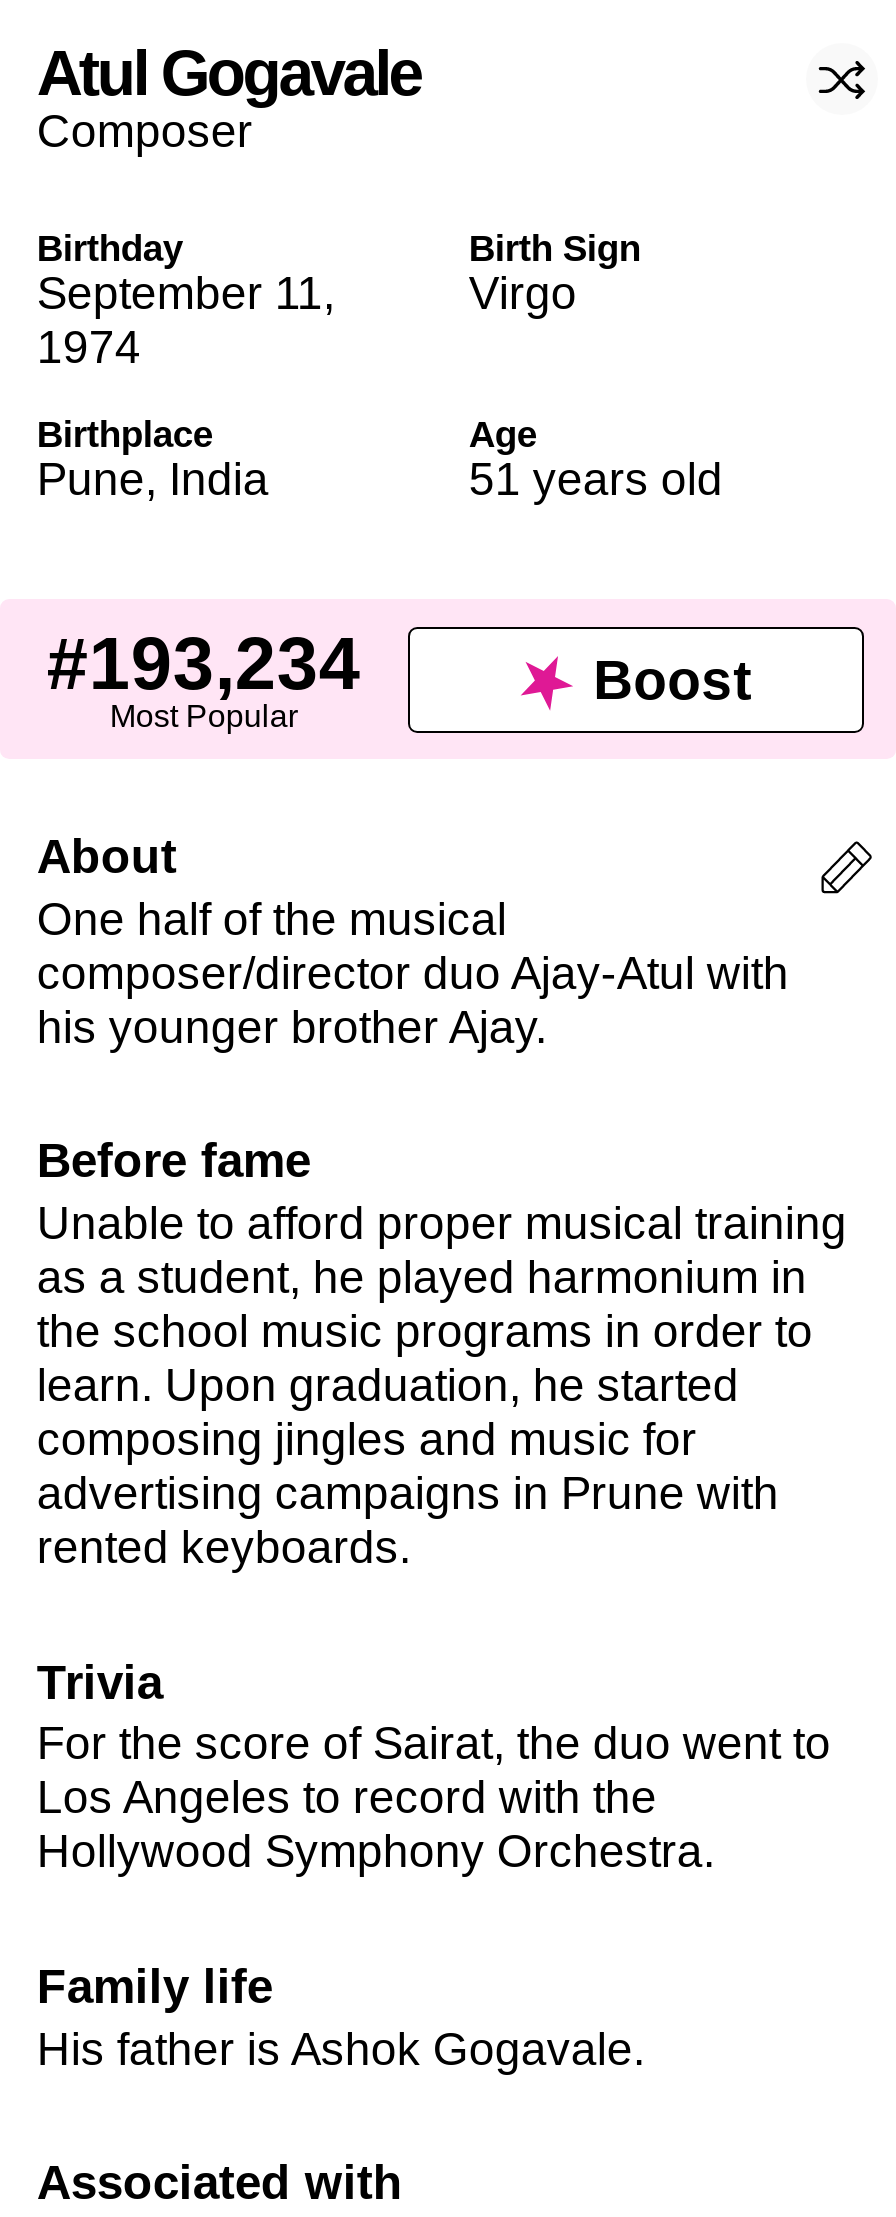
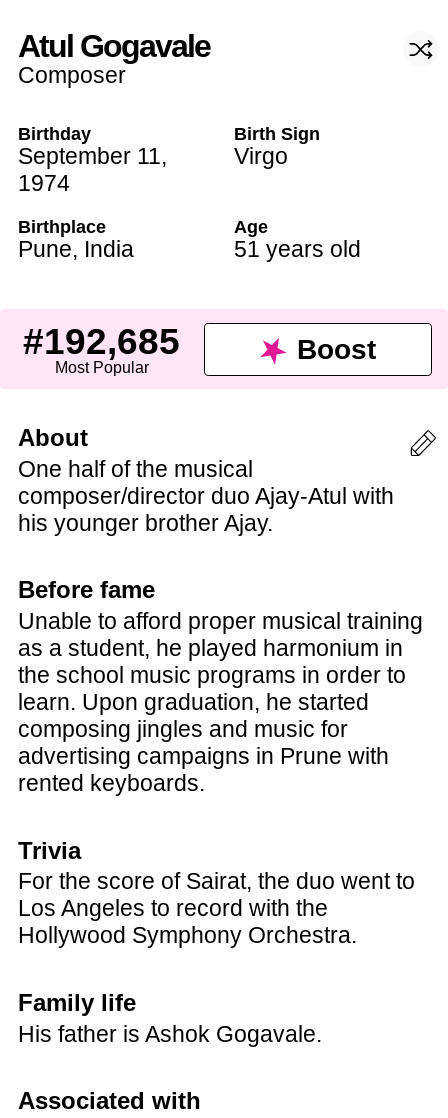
- #193,234
+ #192,685
